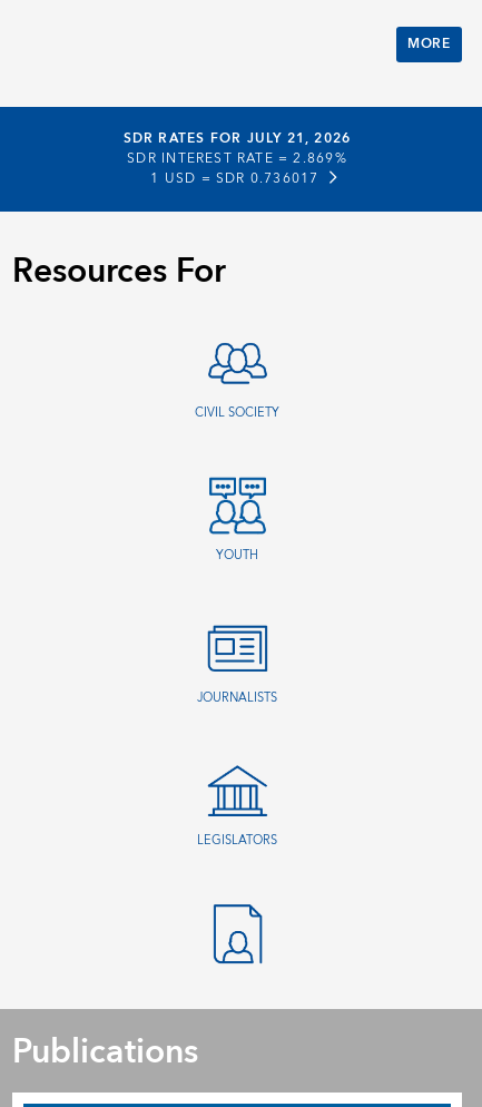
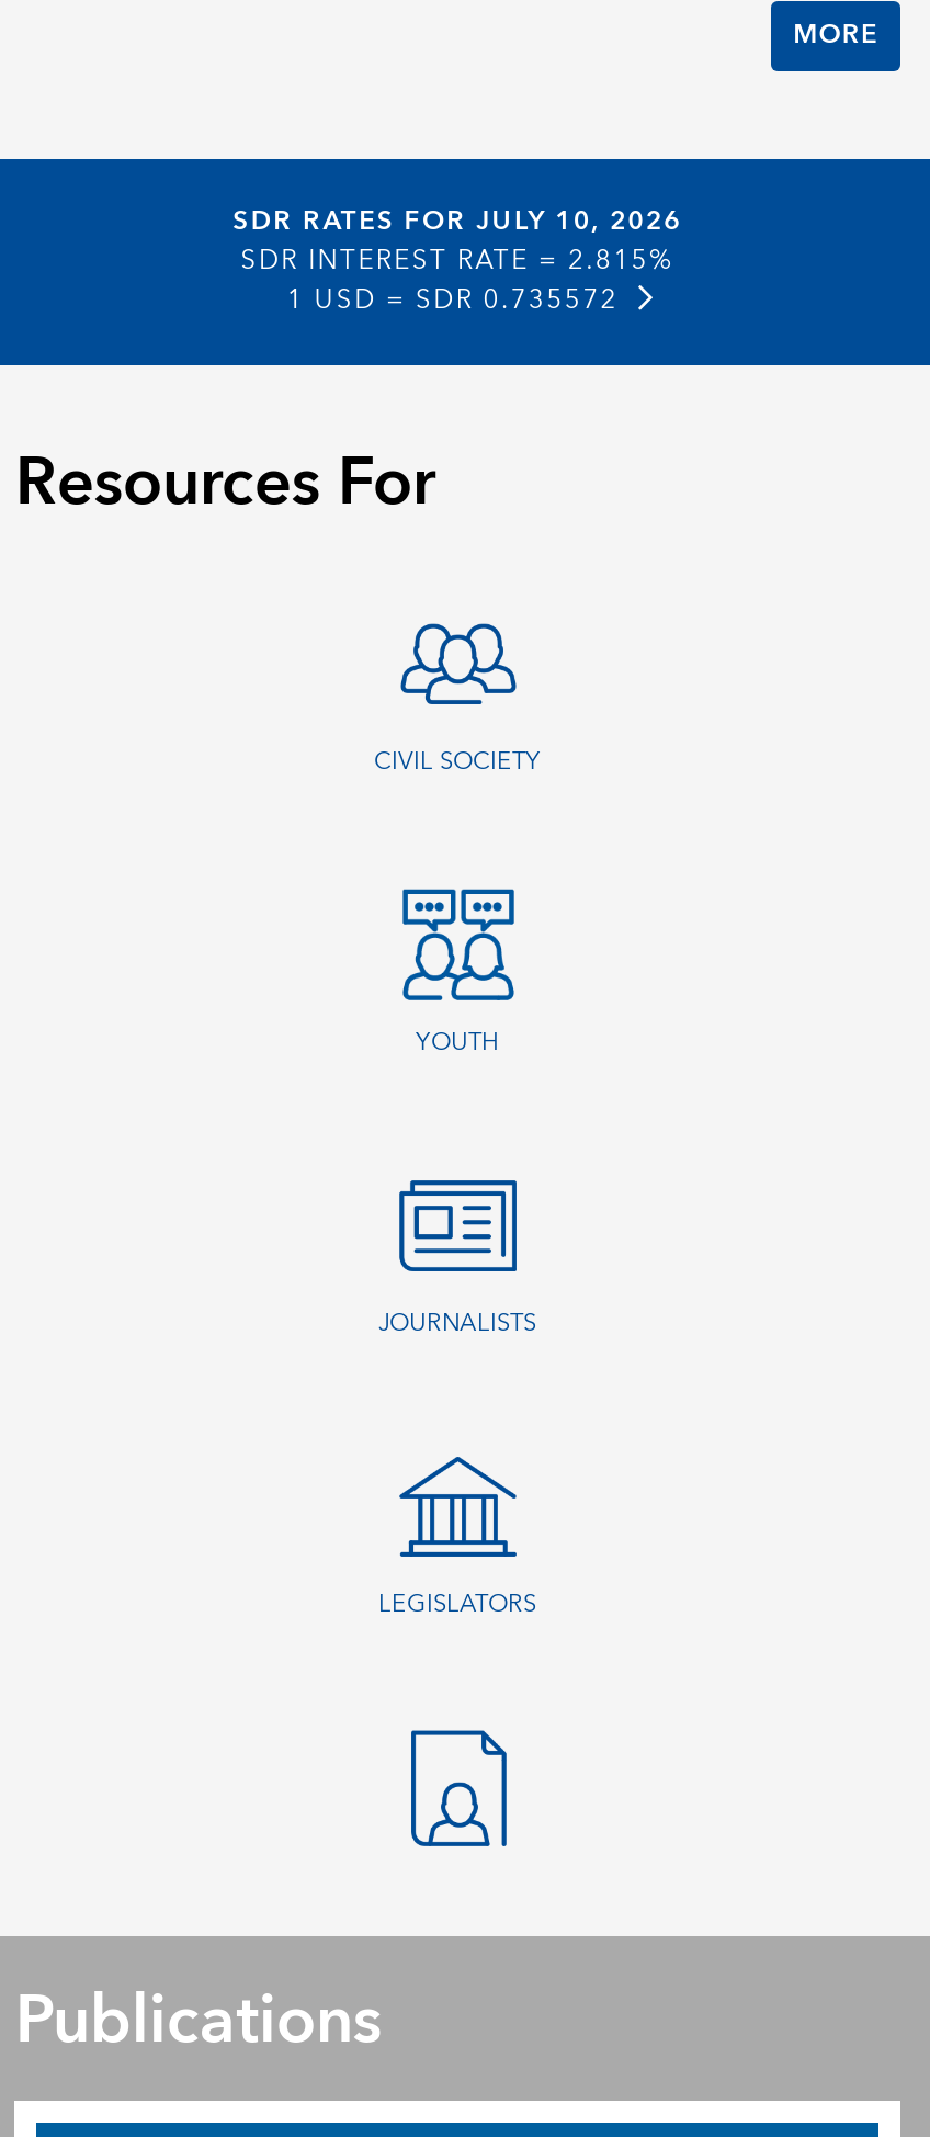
- SDR RATES FOR JULY 21, 2026
+ SDR RATES FOR JULY 10, 2026

- SDR INTEREST RATE = 2.869%
+ SDR INTEREST RATE = 2.815%

- 1 USD = SDR 0.736017
+ 1 USD = SDR 0.735572
